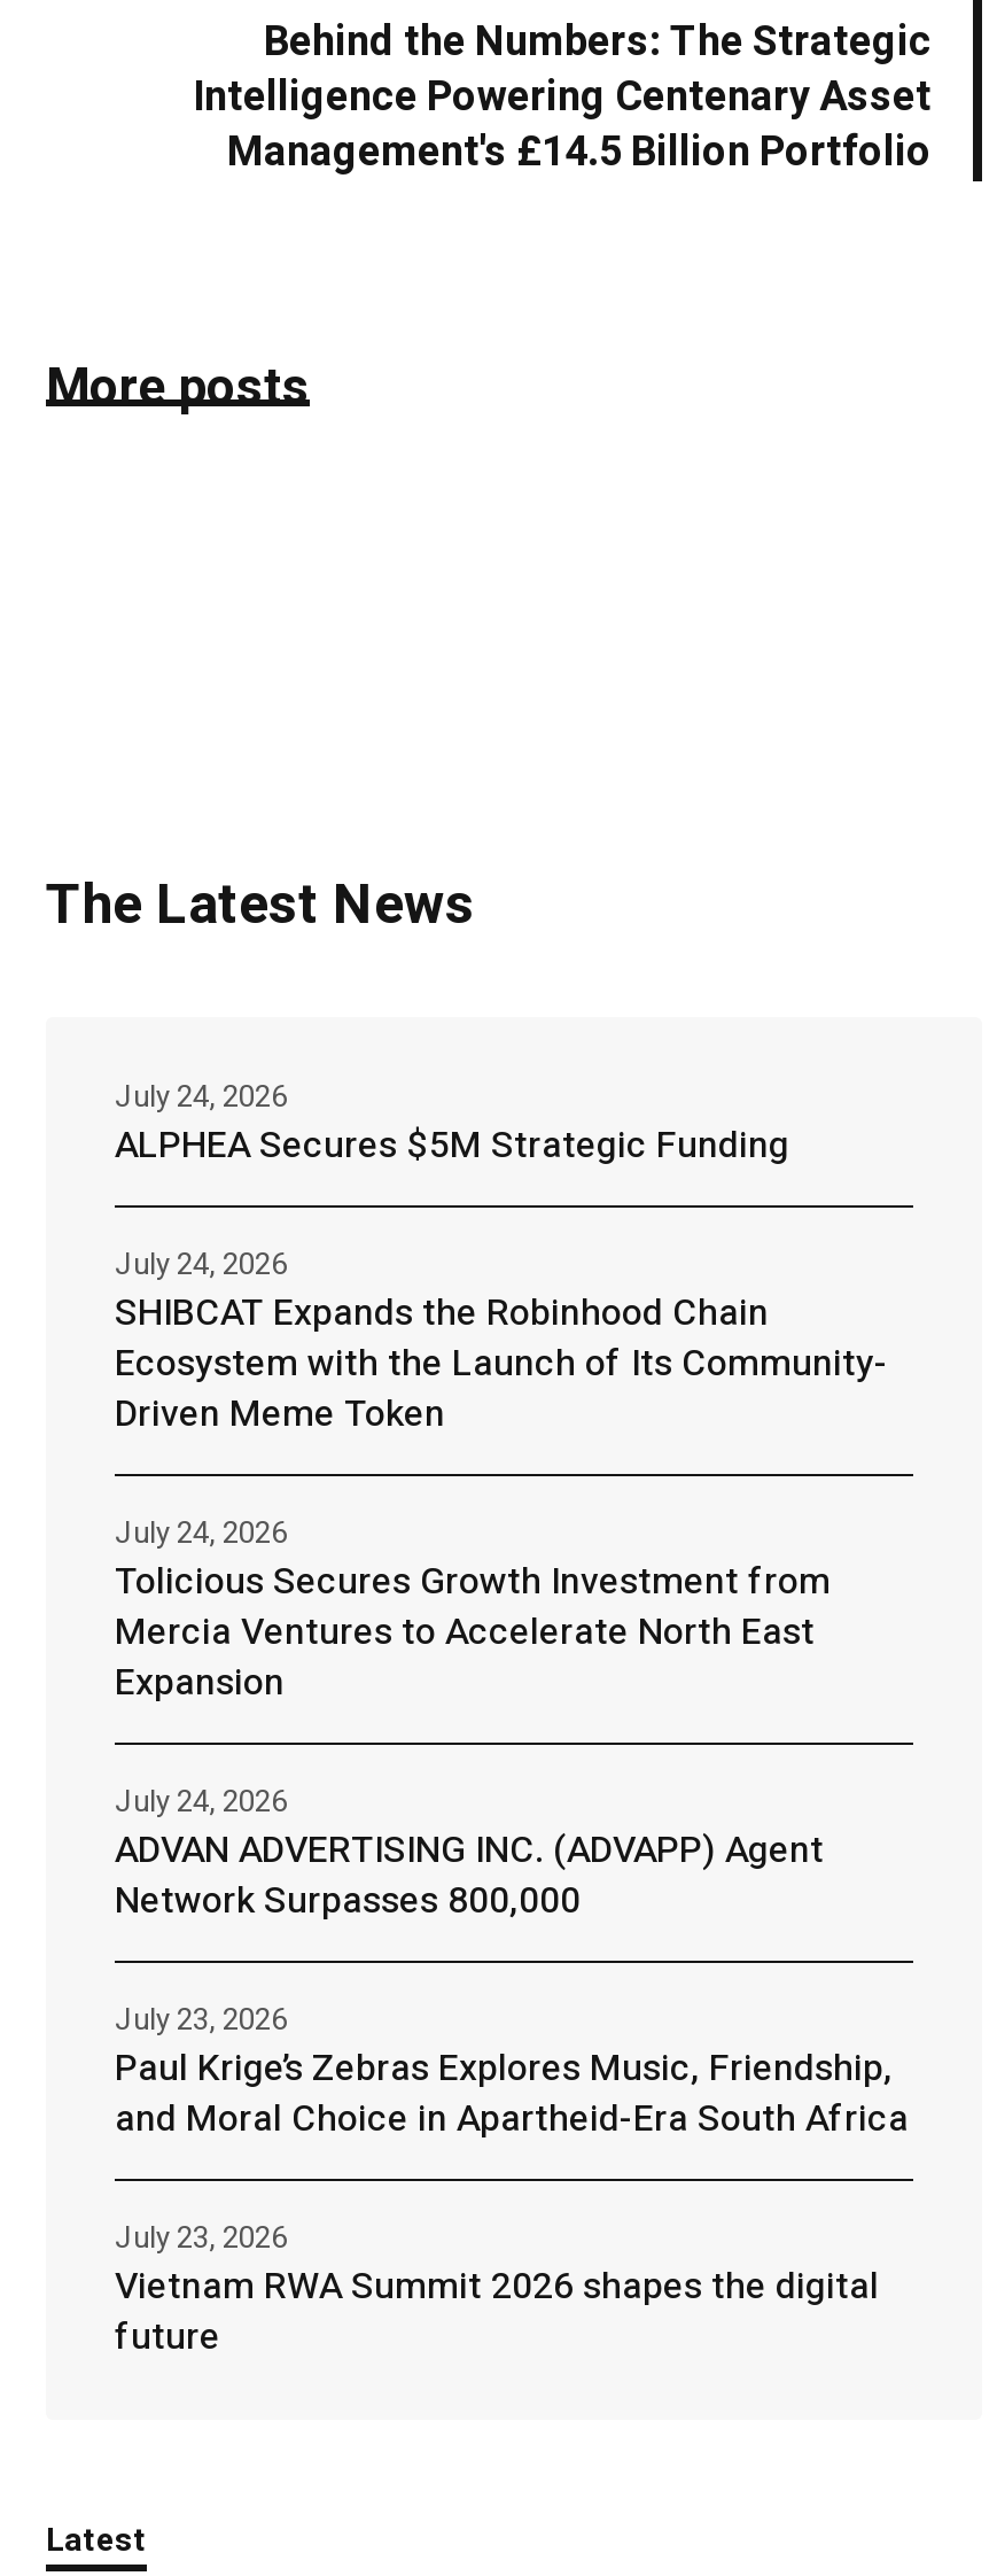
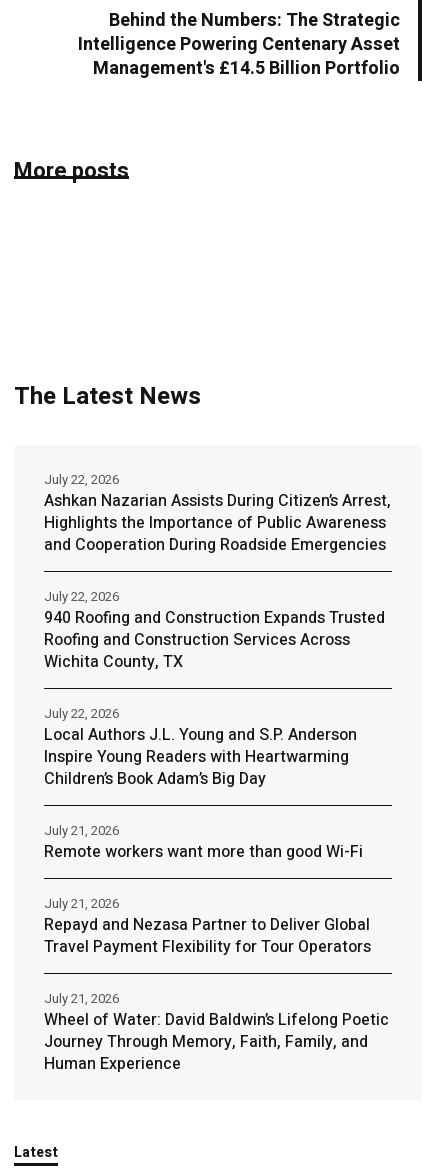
- July 24, 2026
+ July 22, 2026

- ALPHEA Secures $5M Strategic Funding
+ Ashkan Nazarian Assists During Citizen’s Arrest,
+ Highlights the Importance of Public Awareness
+ and Cooperation During Roadside Emergencies

- July 24, 2026
+ July 22, 2026

- SHIBCAT Expands the Robinhood Chain
- Ecosystem with the Launch of Its Community-
- Driven Meme Token
+ 940 Roofing and Construction Expands Trusted
+ Roofing and Construction Services Across
+ Wichita County, TX

- July 24, 2026
+ July 22, 2026

- Tolicious Secures Growth Investment from
- Mercia Ventures to Accelerate North East
- Expansion
+ Local Authors J.L. Young and S.P. Anderson
+ Inspire Young Readers with Heartwarming
+ Children’s Book Adam’s Big Day

- July 24, 2026
+ July 21, 2026

- ADVAN ADVERTISING INC. (ADVAPP) Agent
- Network Surpasses 800,000
+ Remote workers want more than good Wi-Fi

- July 23, 2026
+ July 21, 2026

- Paul Krige’s Zebras Explores Music, Friendship,
- and Moral Choice in Apartheid-Era South Africa
+ Repayd and Nezasa Partner to Deliver Global
+ Travel Payment Flexibility for Tour Operators

- July 23, 2026
+ July 21, 2026

- Vietnam RWA Summit 2026 shapes the digital
- future
+ Wheel of Water: David Baldwin’s Lifelong Poetic
+ Journey Through Memory, Faith, Family, and
+ Human Experience
